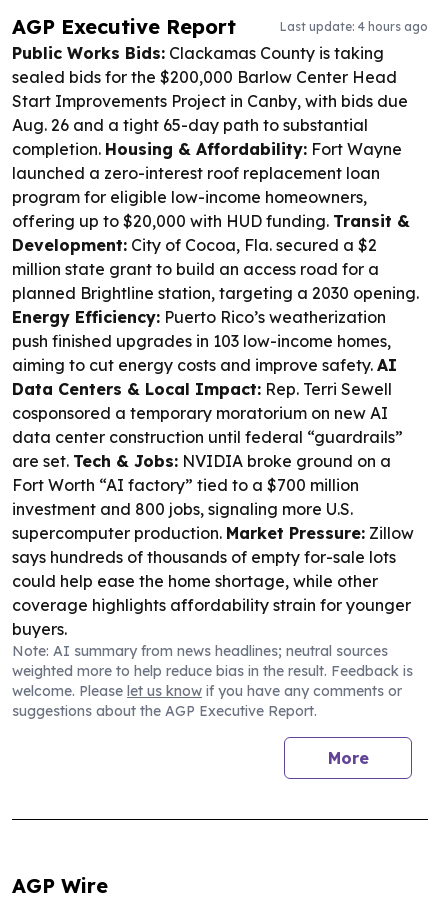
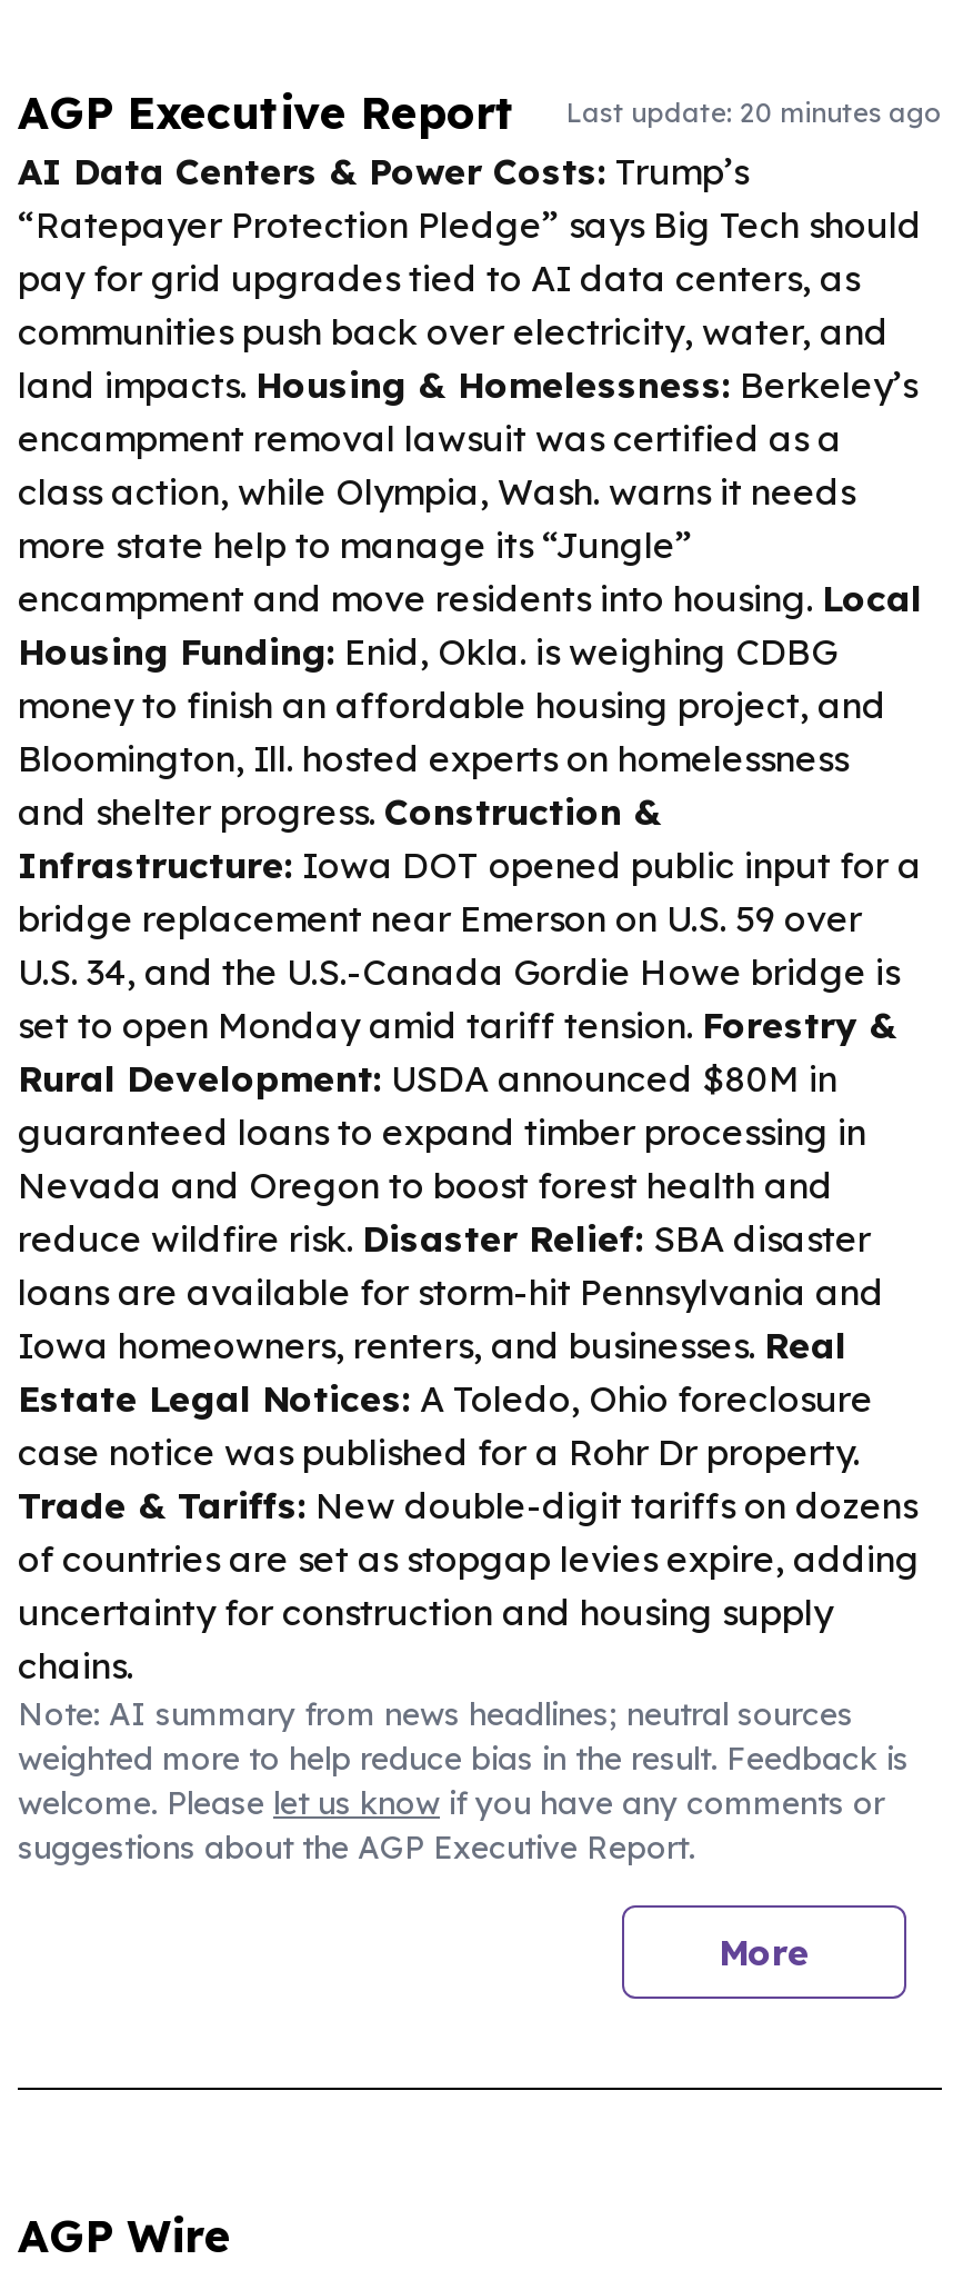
- Last update: 4 hours ago
- Public Works Bids: Clackamas County is taking
- sealed bids for the $200,000 Barlow Center Head
- Start Improvements Project in Canby, with bids due
- Aug. 26 and a tight 65-day path to substantial
- completion. Housing & Affordability: Fort Wayne
- launched a zero-interest roof replacement loan
- program for eligible low-income homeowners,
- offering up to $20,000 with HUD funding. Transit &
- Development: City of Cocoa, Fla. secured a $2
- million state grant to build an access road for a
- planned Brightline station, targeting a 2030 opening.
- Energy Efficiency: Puerto Rico’s weatherization
- push finished upgrades in 103 low-income homes,
- aiming to cut energy costs and improve safety. AI
- Data Centers & Local Impact: Rep. Terri Sewell
- cosponsored a temporary moratorium on new AI
- data center construction until federal “guardrails”
- are set. Tech & Jobs: NVIDIA broke ground on a
- Fort Worth “AI factory” tied to a $700 million
- investment and 800 jobs, signaling more U.S.
- supercomputer production. Market Pressure: Zillow
- says hundreds of thousands of empty for-sale lots
- could help ease the home shortage, while other
- coverage highlights affordability strain for younger
- buyers.
+ Last update: 20 minutes ago
+ AI Data Centers & Power Costs: Trump’s
+ “Ratepayer Protection Pledge” says Big Tech should
+ pay for grid upgrades tied to AI data centers, as
+ communities push back over electricity, water, and
+ land impacts. Housing & Homelessness: Berkeley’s
+ encampment removal lawsuit was certified as a
+ class action, while Olympia, Wash. warns it needs
+ more state help to manage its “Jungle”
+ encampment and move residents into housing. Local
+ Housing Funding: Enid, Okla. is weighing CDBG
+ money to finish an affordable housing project, and
+ Bloomington, Ill. hosted experts on homelessness
+ and shelter progress. Construction &
+ Infrastructure: Iowa DOT opened public input for a
+ bridge replacement near Emerson on U.S. 59 over
+ U.S. 34, and the U.S.-Canada Gordie Howe bridge is
+ set to open Monday amid tariff tension. Forestry &
+ Rural Development: USDA announced $80M in
+ guaranteed loans to expand timber processing in
+ Nevada and Oregon to boost forest health and
+ reduce wildfire risk. Disaster Relief: SBA disaster
+ loans are available for storm-hit Pennsylvania and
+ Iowa homeowners, renters, and businesses. Real
+ Estate Legal Notices: A Toledo, Ohio foreclosure
+ case notice was published for a Rohr Dr property.
+ Trade & Tariffs: New double-digit tariffs on dozens
+ of countries are set as stopgap levies expire, adding
+ uncertainty for construction and housing supply
+ chains.
